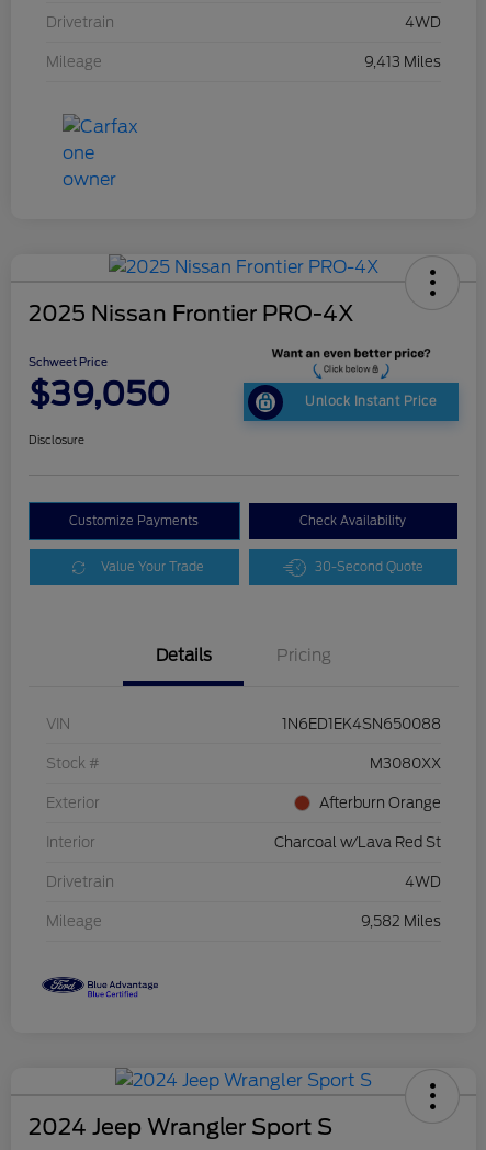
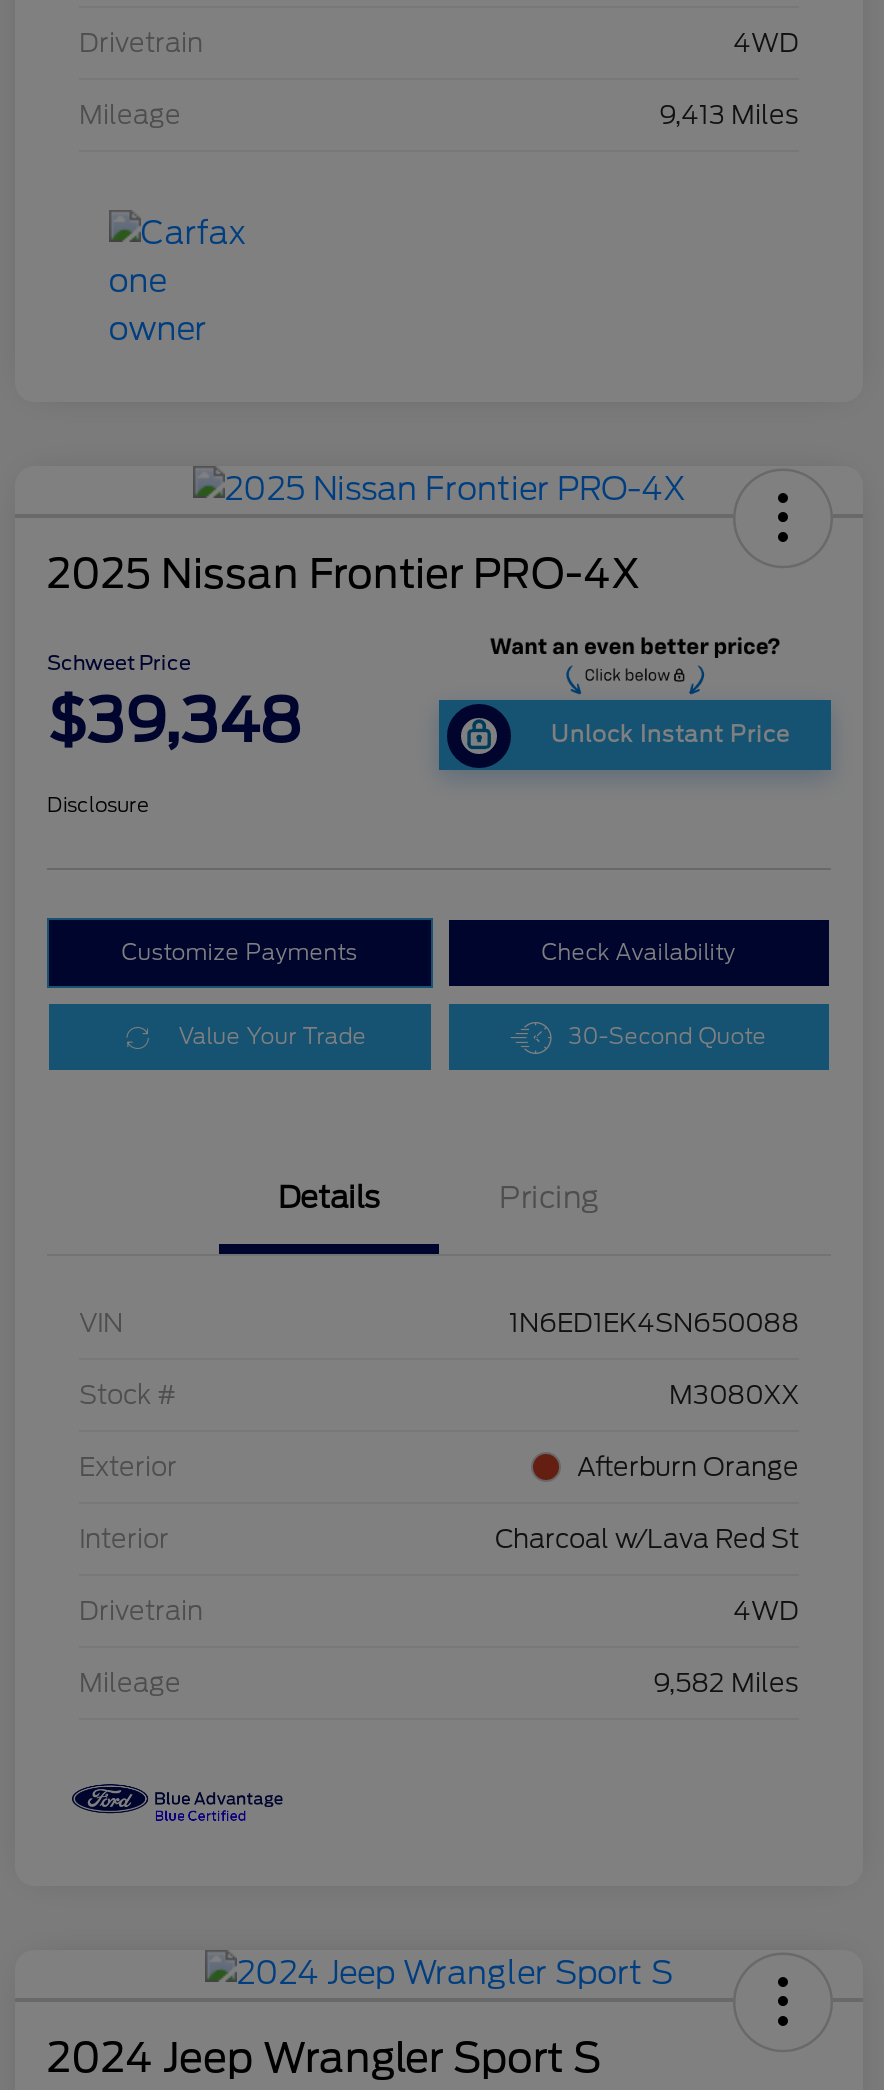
- $39,050
+ $39,348
